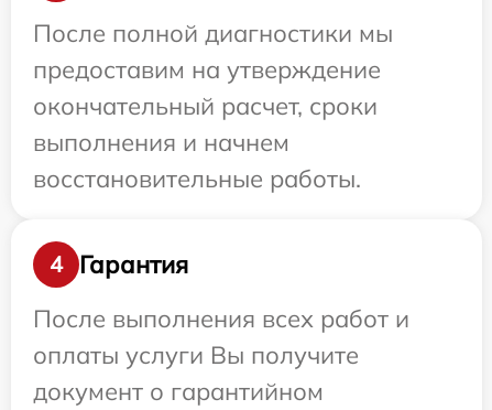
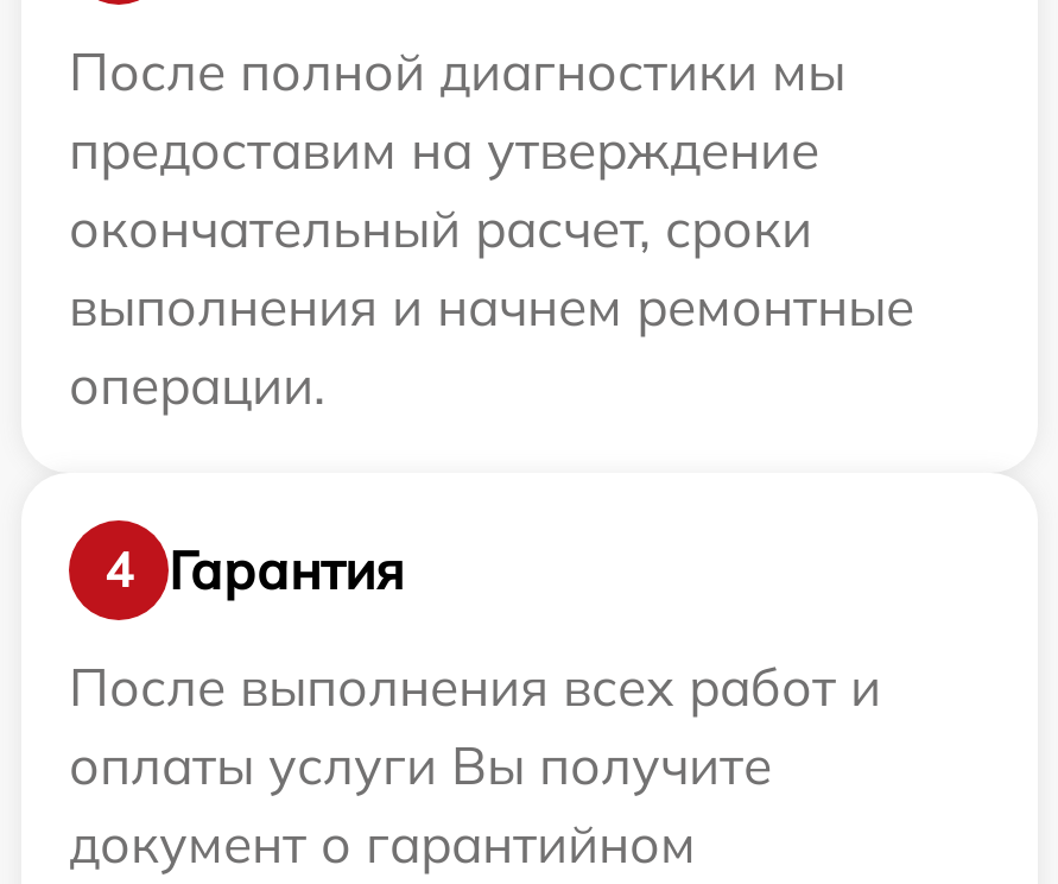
- выполнения и начнем
- восстановительные работы.
+ выполнения и начнем ремонтные
+ операции.
